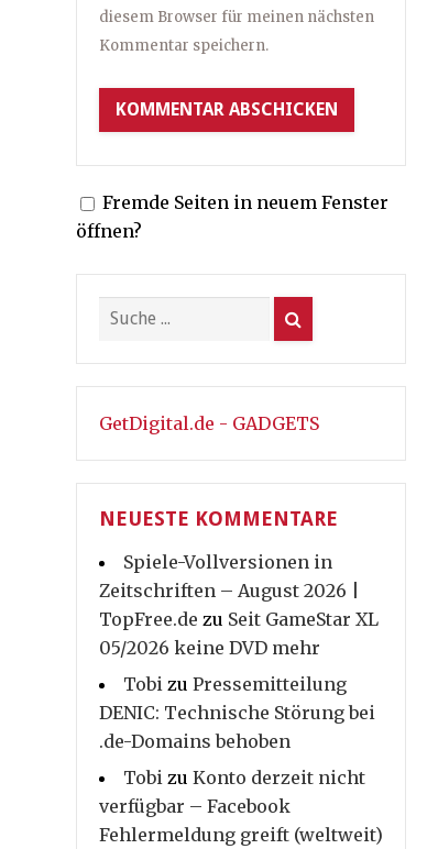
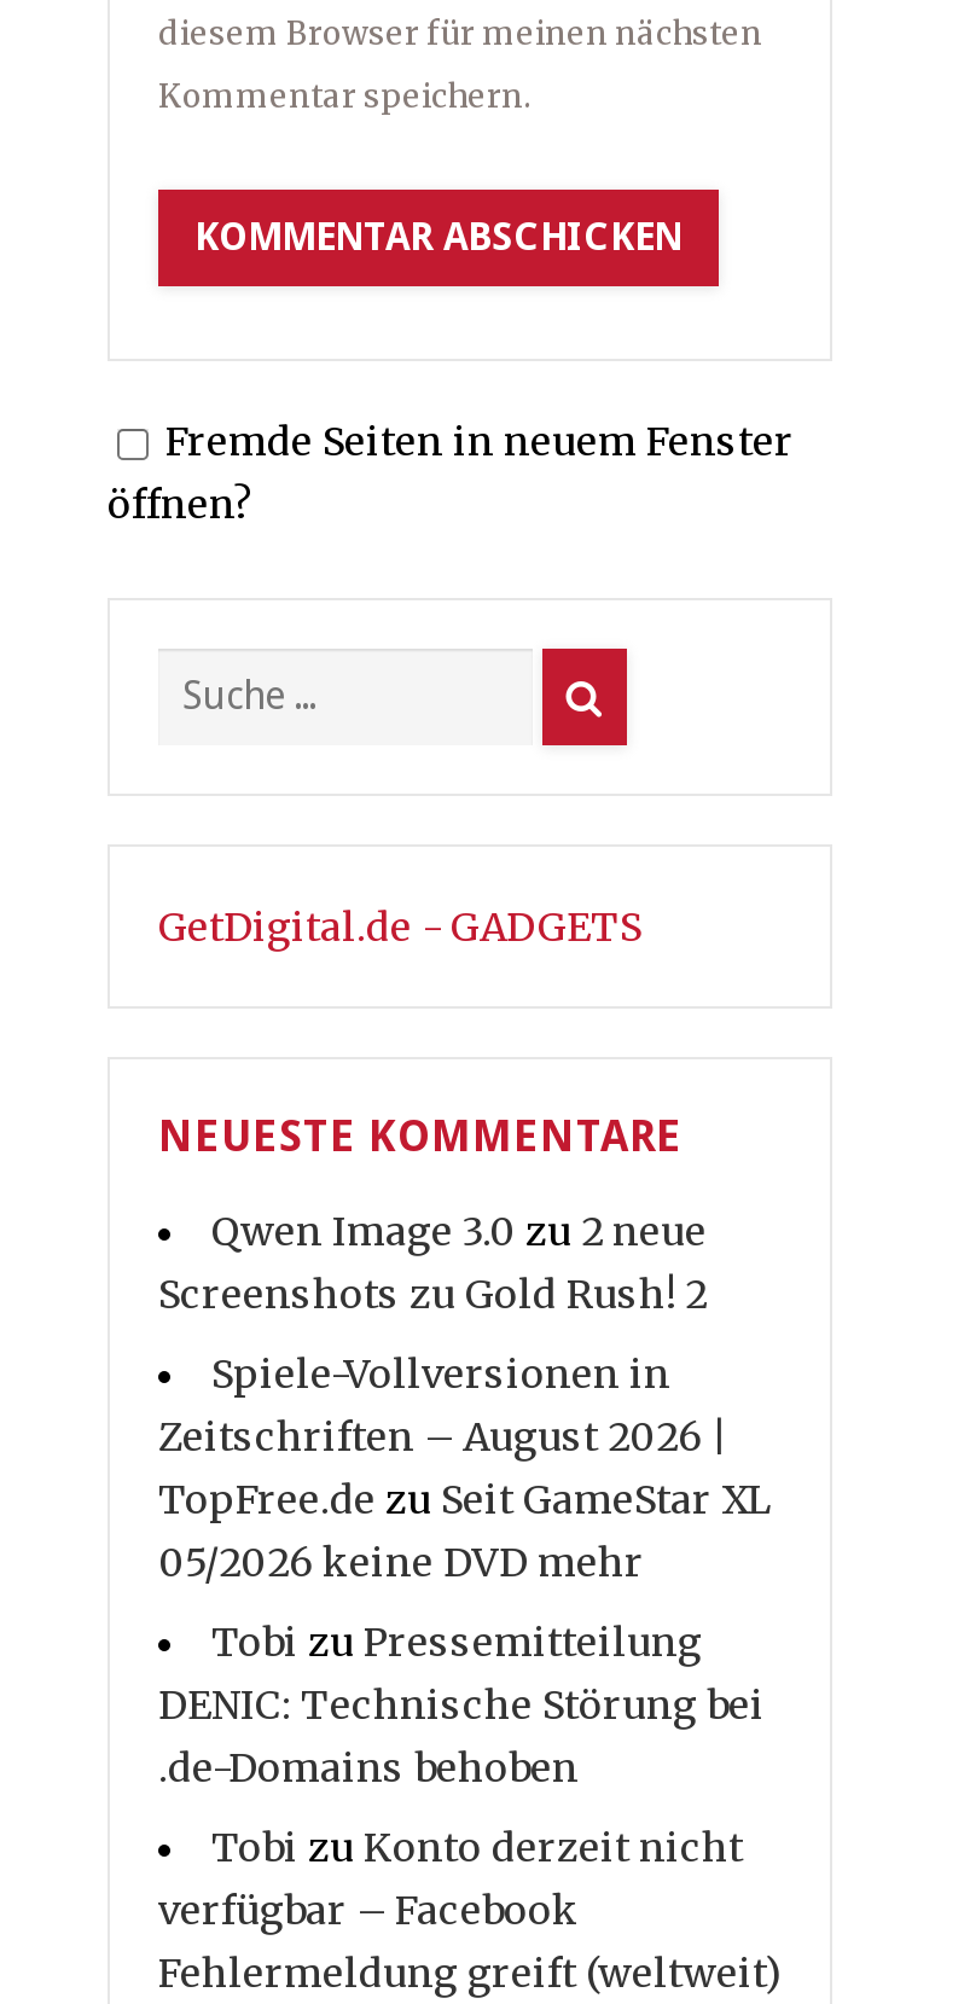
+ Qwen Image 3.0 zu 2 neue
+ Screenshots zu Gold Rush! 2
